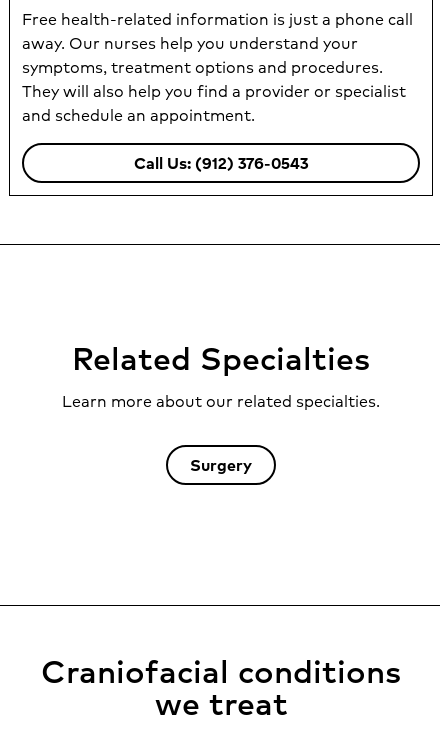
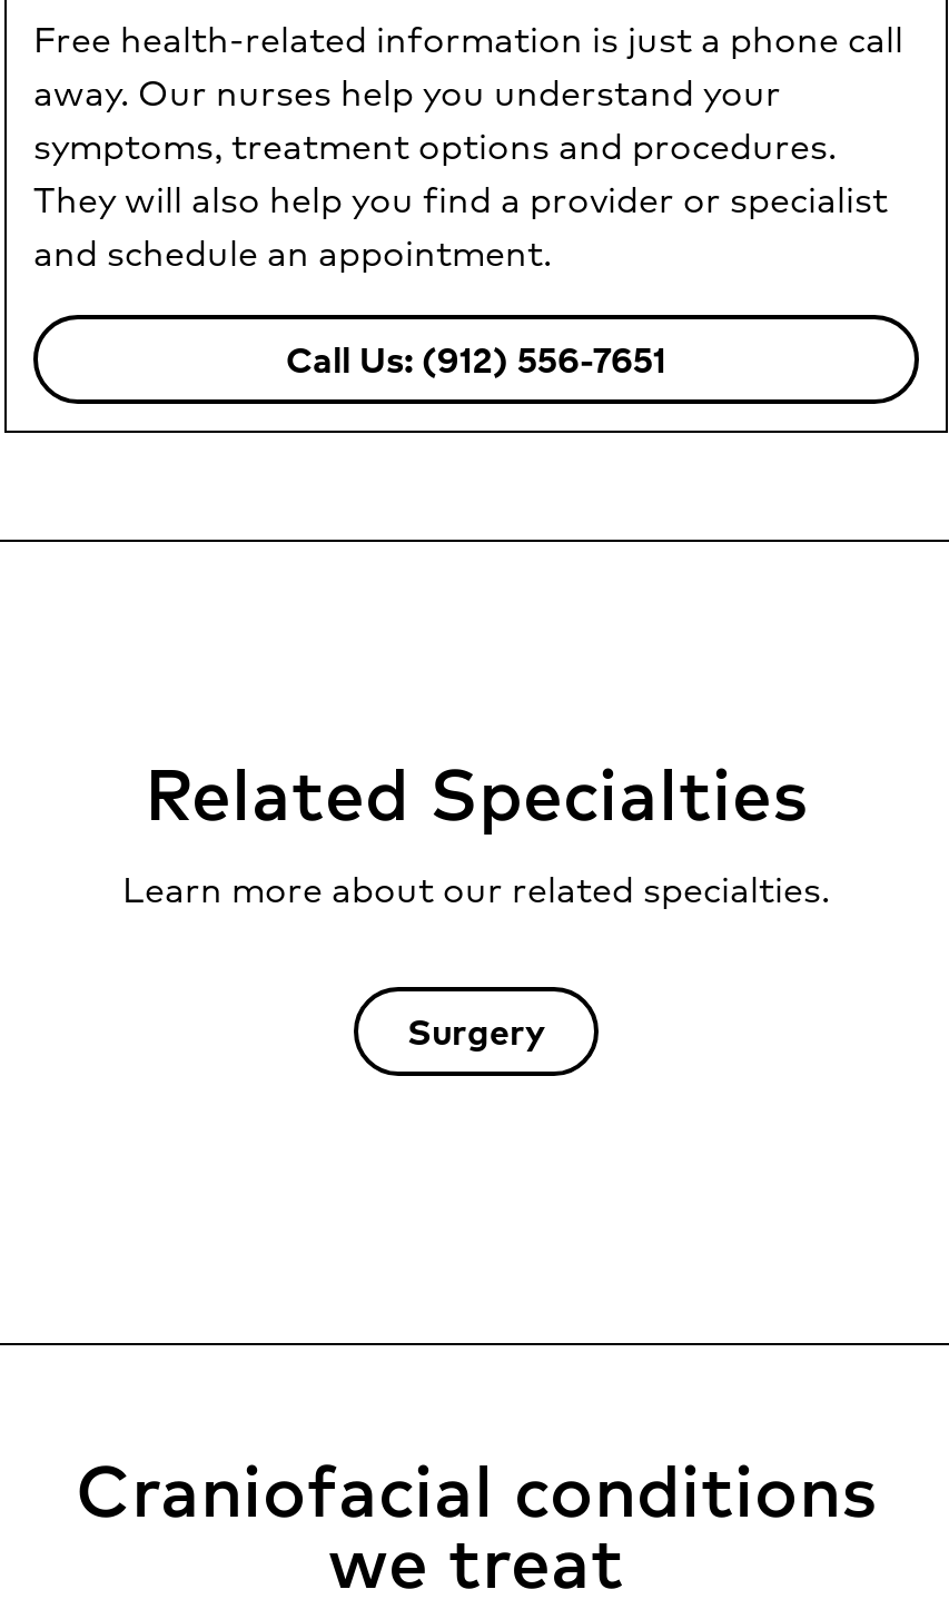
- Call Us: (912) 376-0543
+ Call Us: (912) 556-7651
